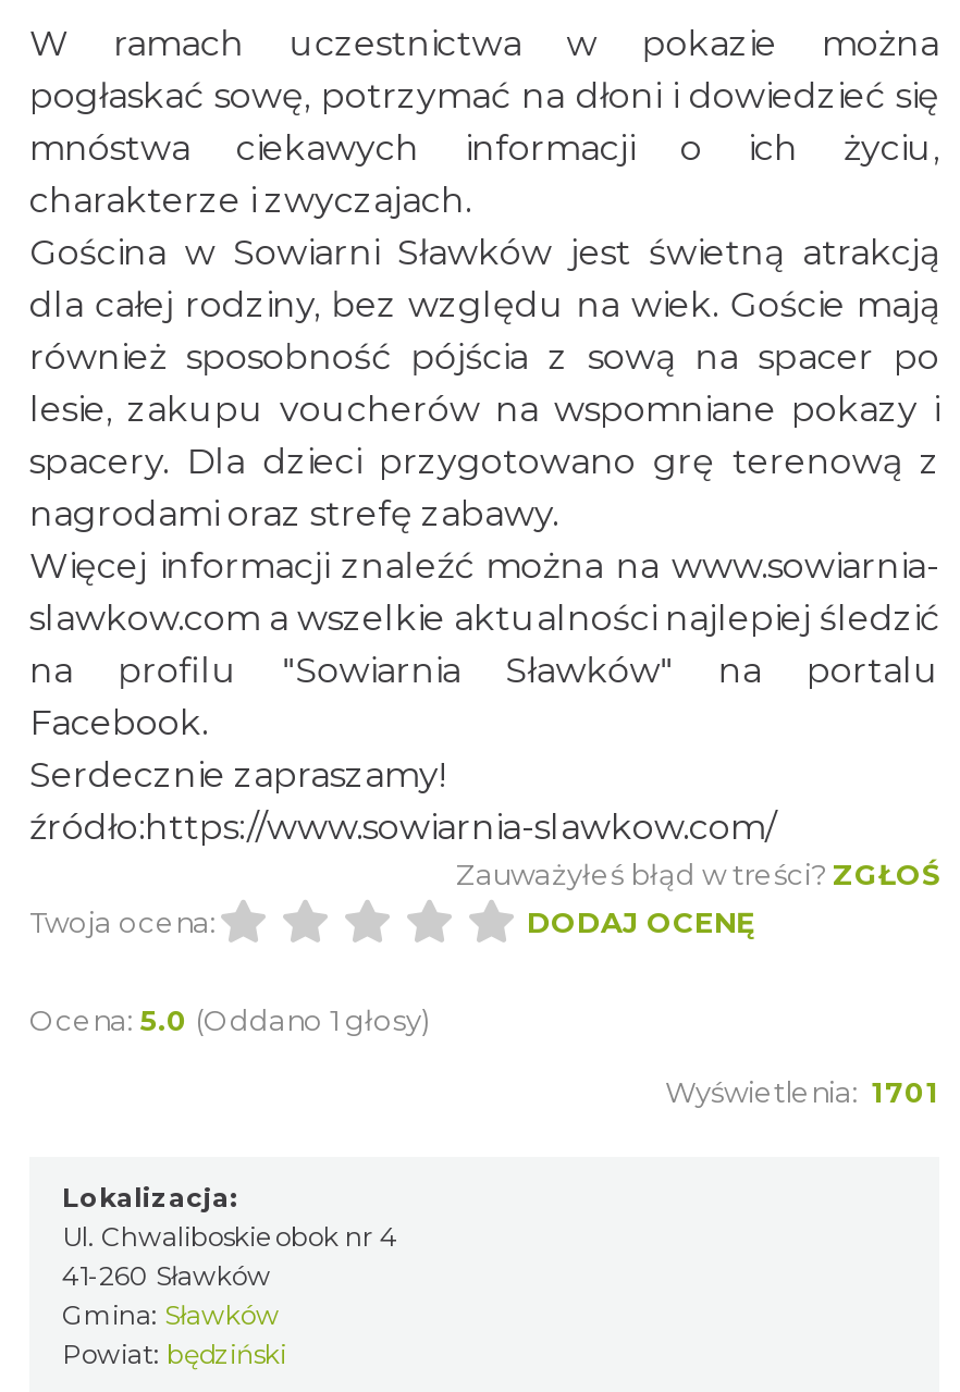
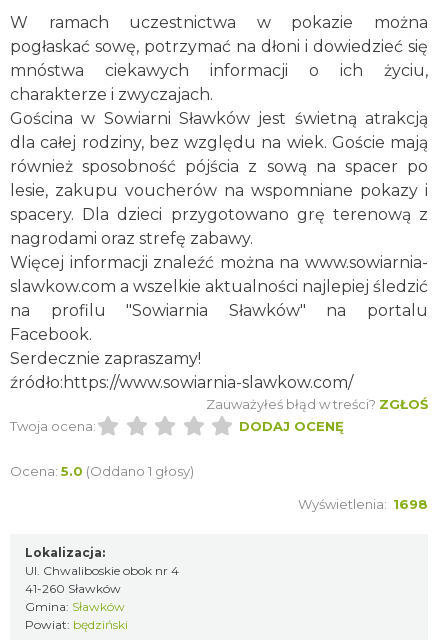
- Wyświetlenia: 1701
+ Wyświetlenia: 1698
